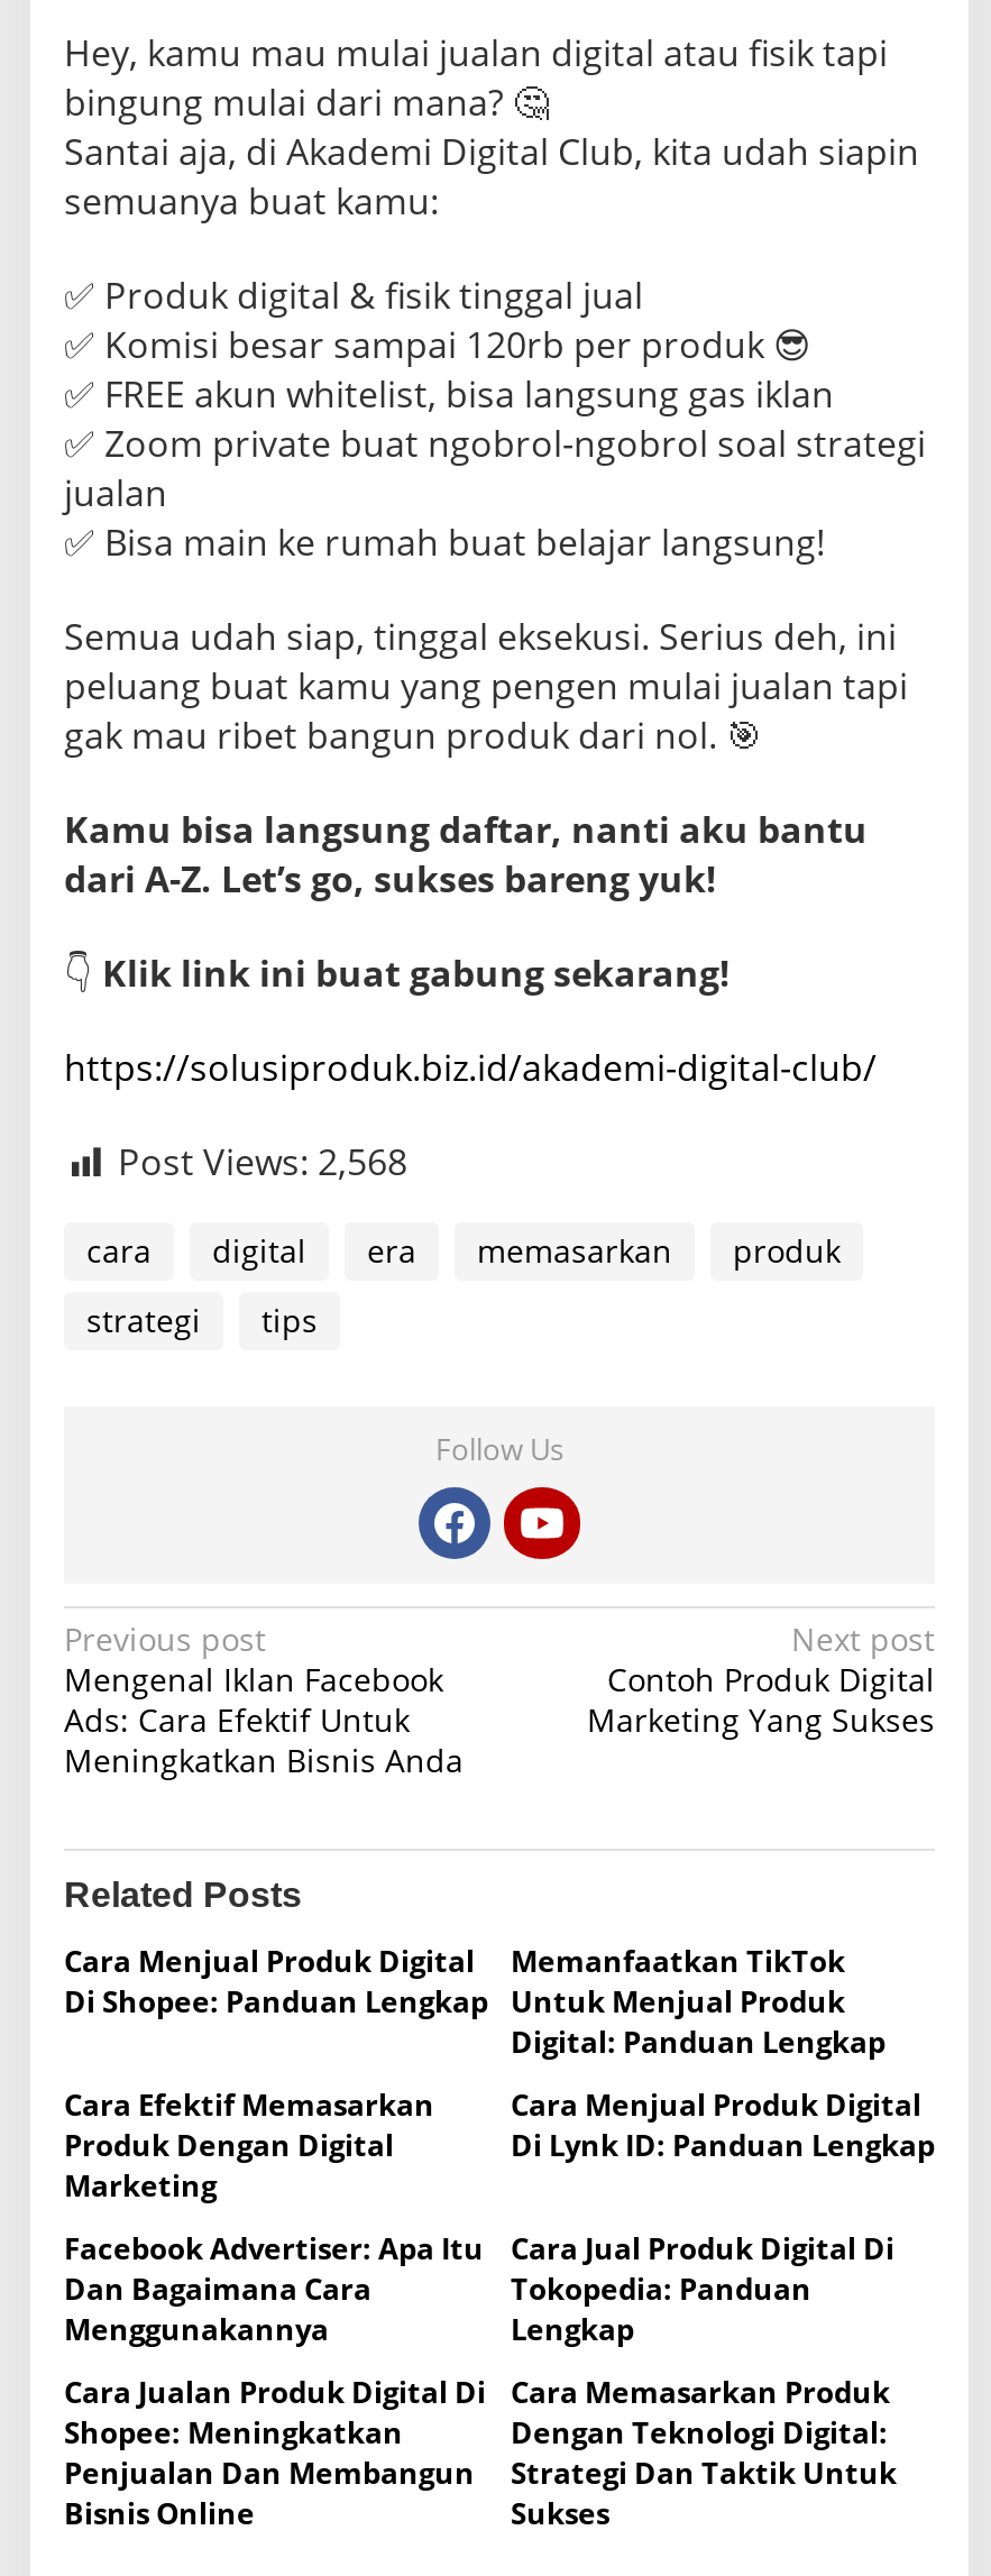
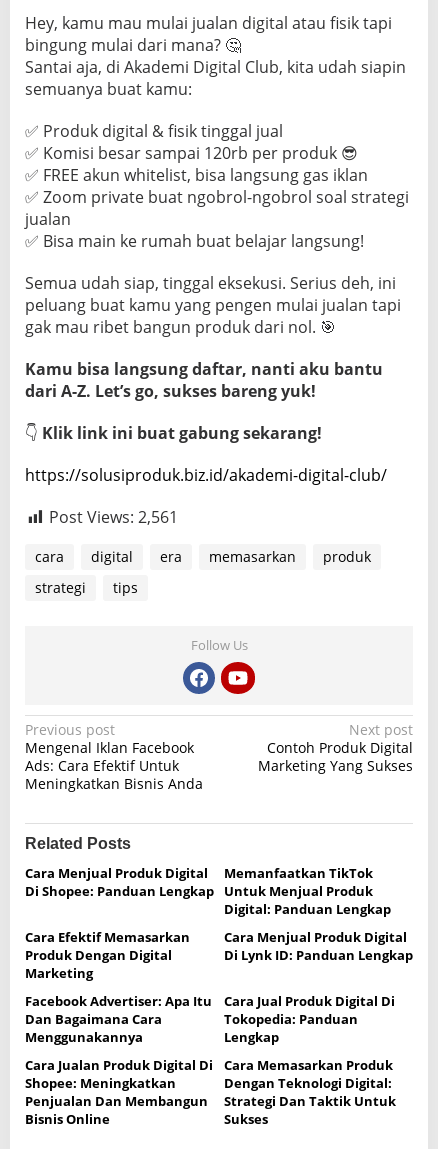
- Post Views: 2,568
+ Post Views: 2,561
